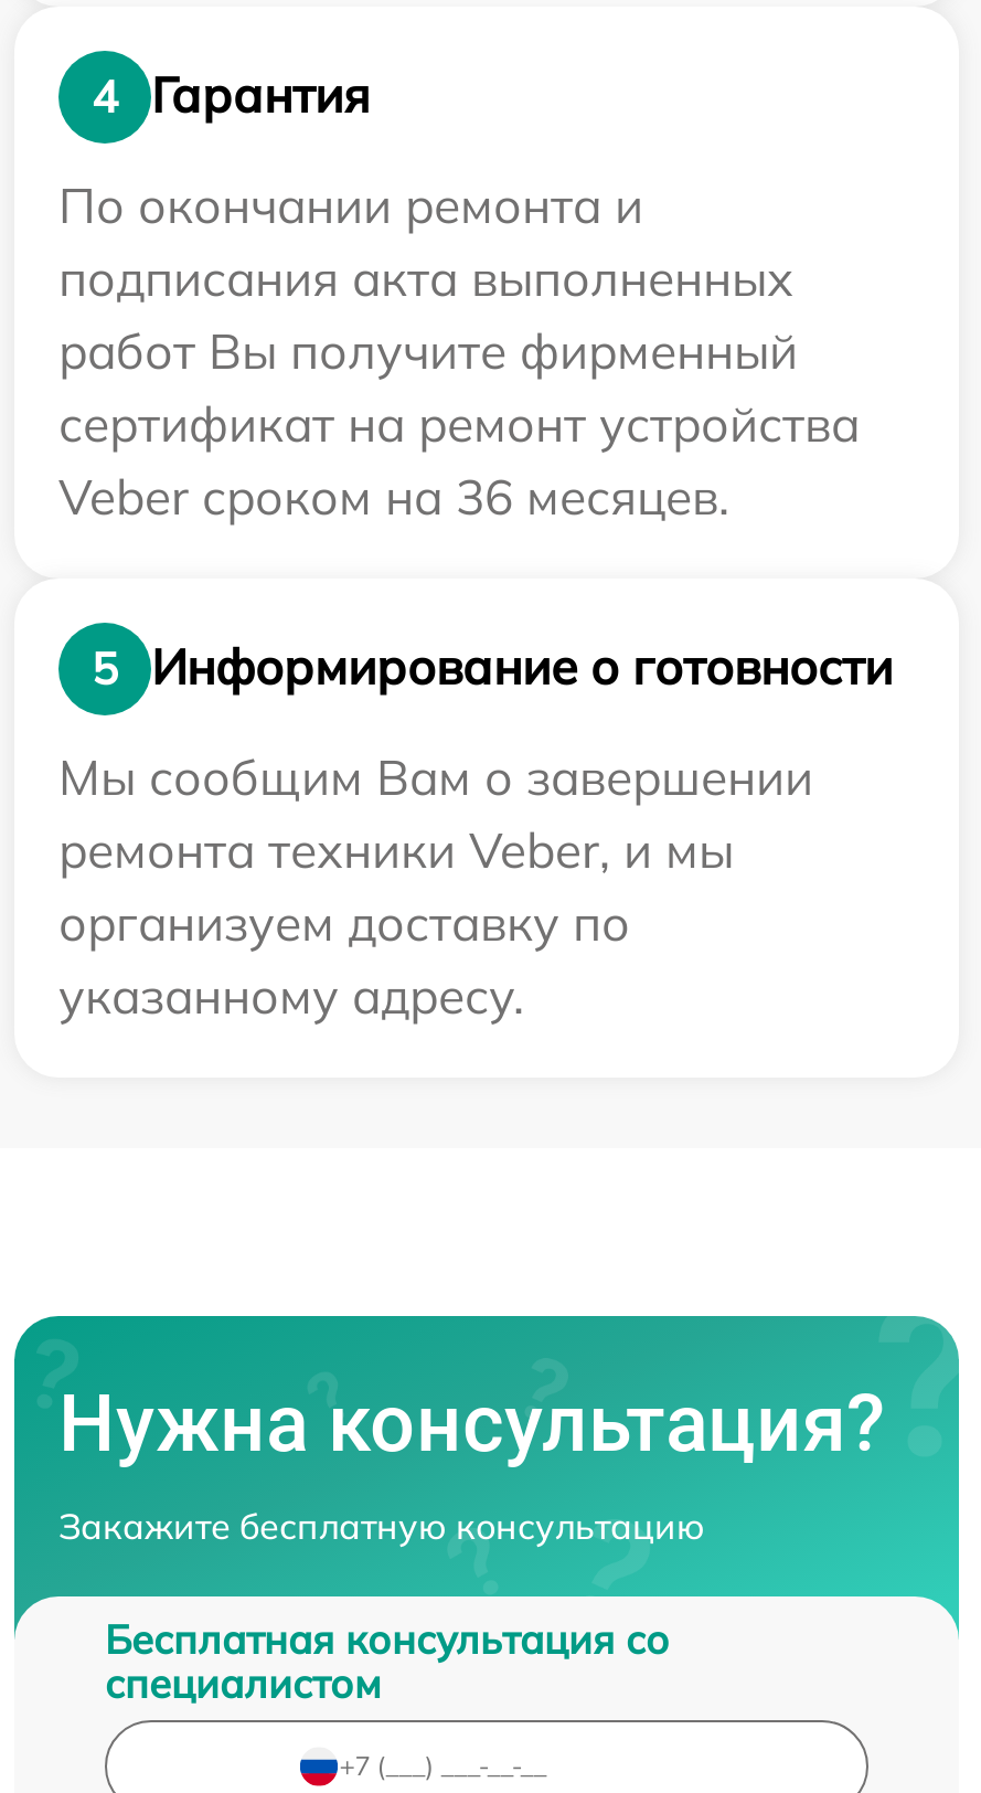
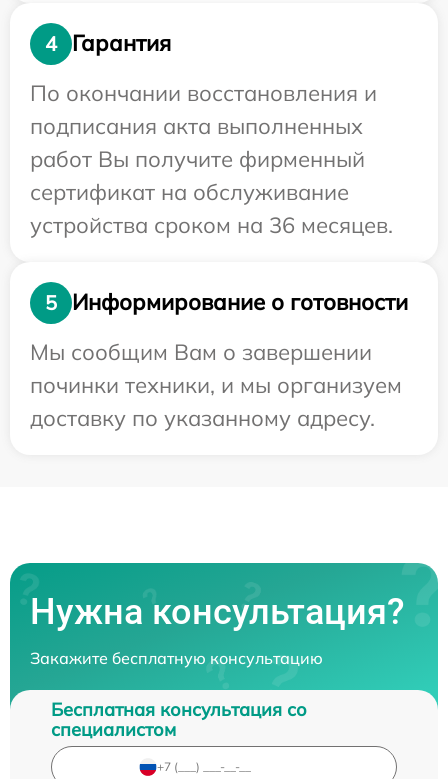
- По окончании ремонта и
+ По окончании восстановления и

- сертификат на ремонт устройства
- Veber сроком на 36 месяцев.
+ сертификат на обслуживание
+ устройства сроком на 36 месяцев.

- ремонта техники Veber, и мы
- организуем доставку по
- указанному адресу.
+ починки техники, и мы организуем
+ доставку по указанному адресу.
